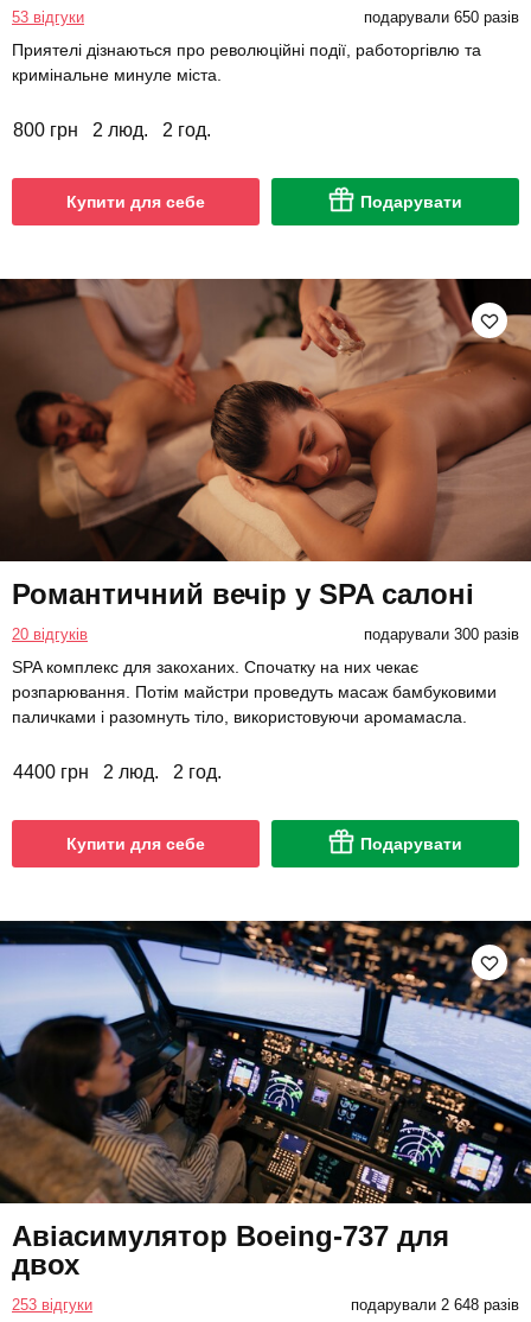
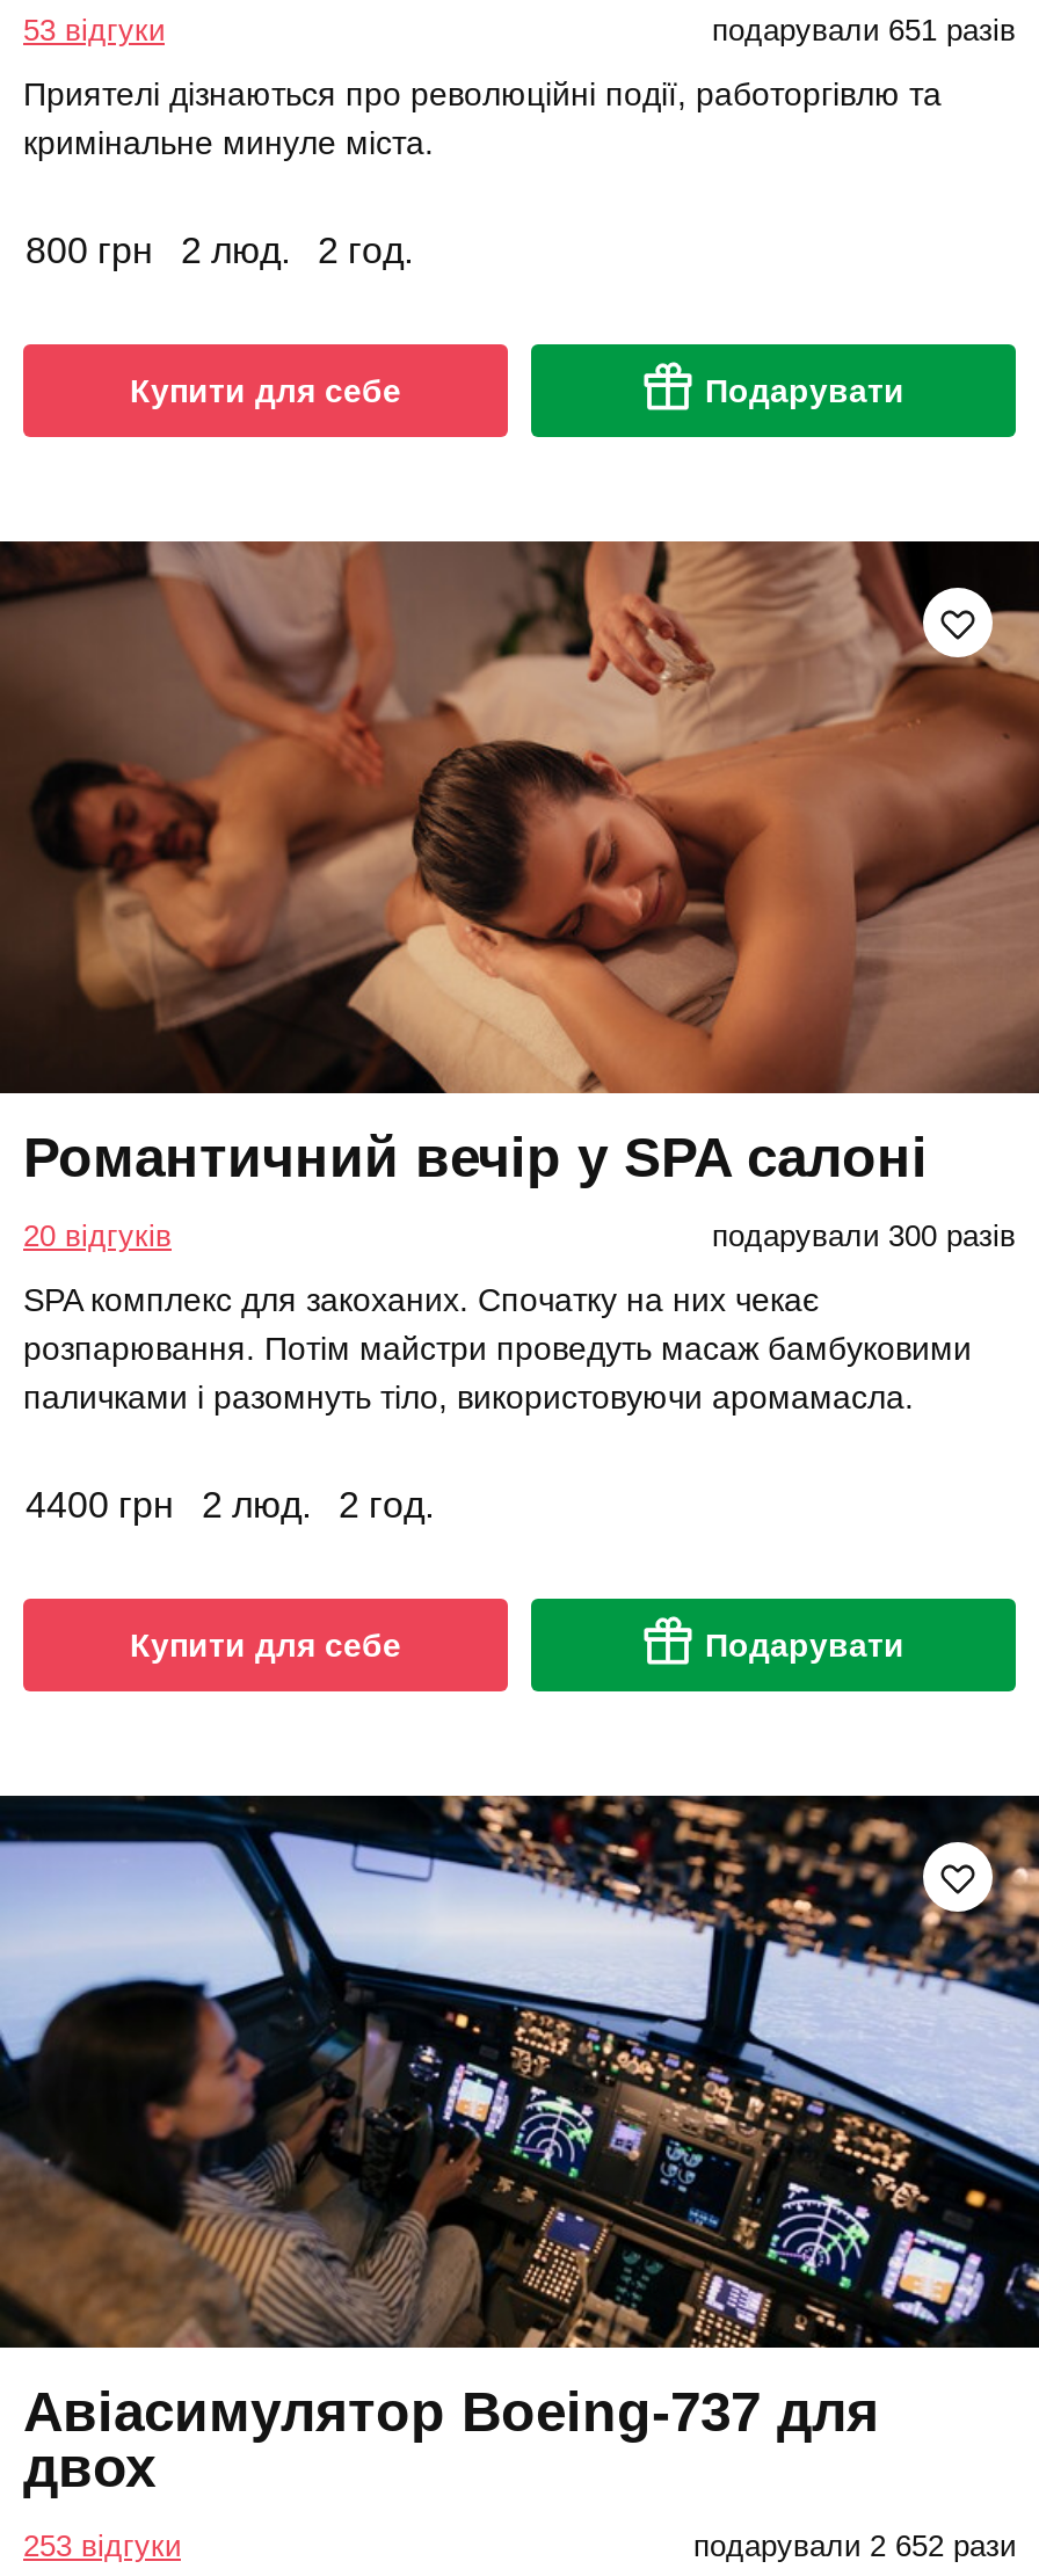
- подарували 650 разів
+ подарували 651 разів

- подарували 2 648 разів
+ подарували 2 652 рази
